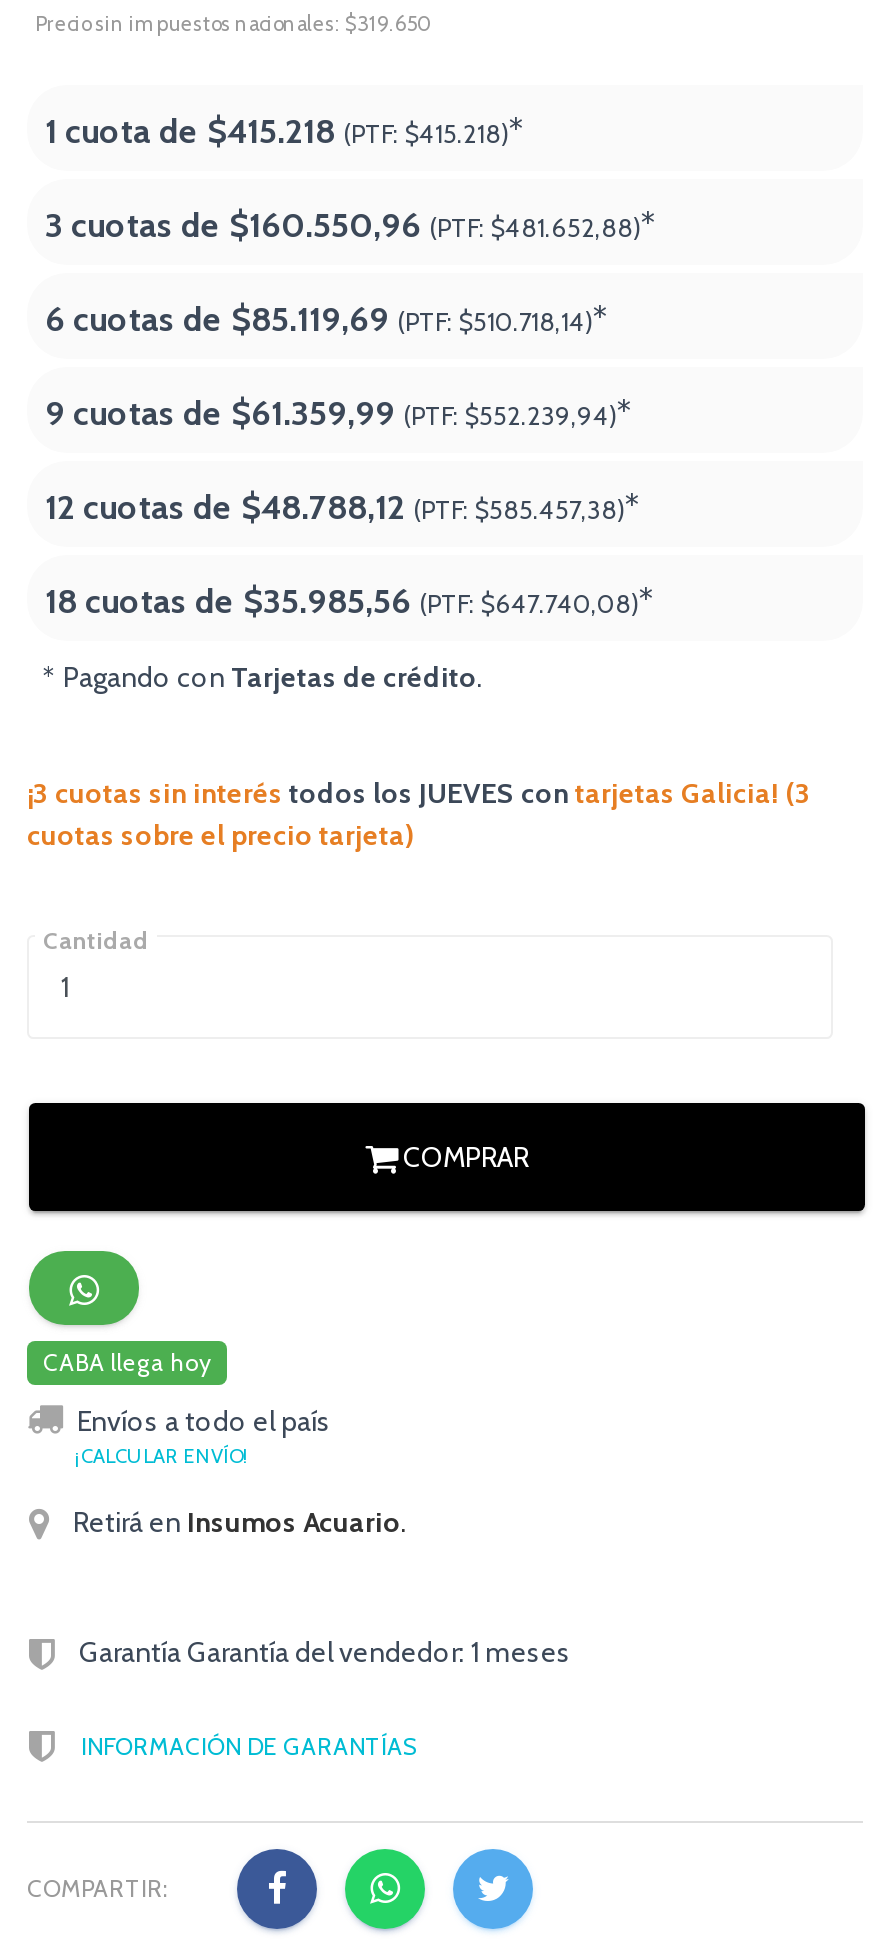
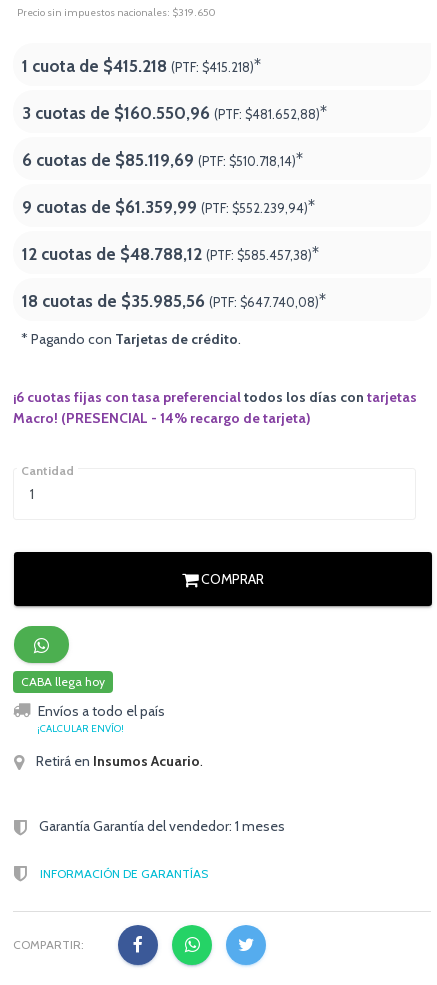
- ¡3 cuotas sin interés todos los JUEVES con tarjetas Galicia! (3
- cuotas sobre el precio tarjeta)
+ ¡6 cuotas fijas con tasa preferencial todos los días con tarjetas
+ Macro! (PRESENCIAL - 14% recargo de tarjeta)
